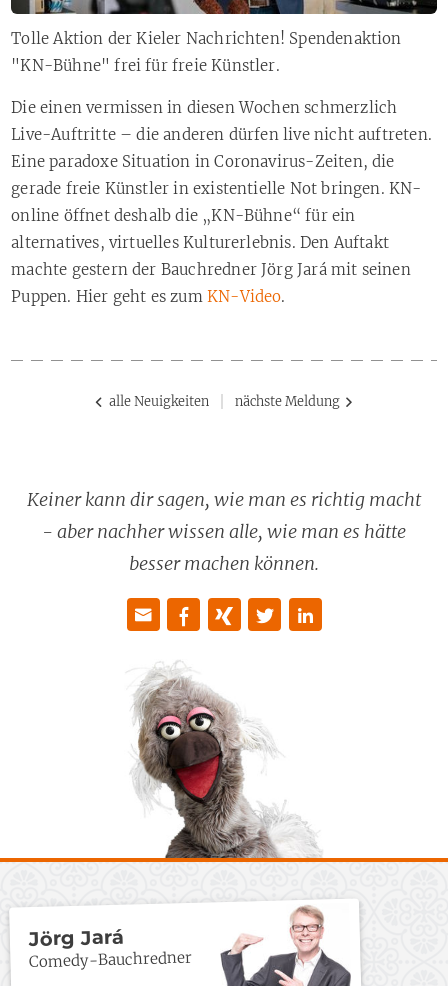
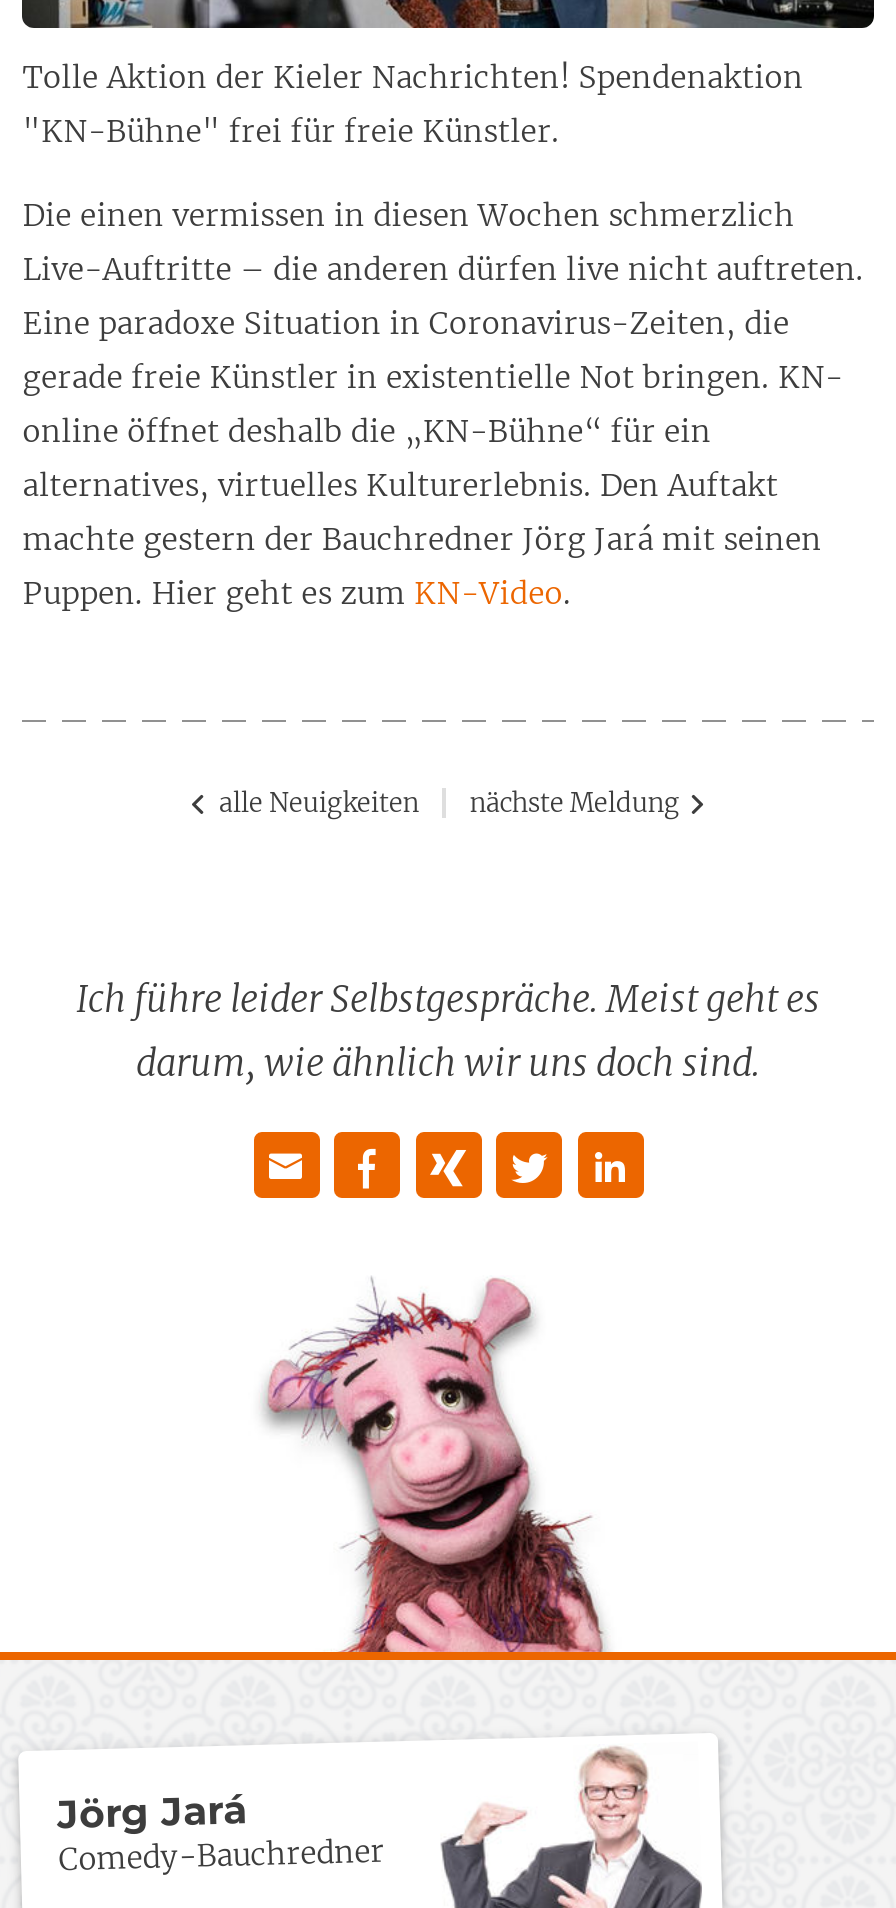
- Keiner kann dir sagen, wie man es richtig macht
- - aber nachher wissen alle, wie man es hätte
- besser machen können.
+ Ich führe leider Selbstgespräche. Meist geht es
+ darum, wie ähnlich wir uns doch sind.

- [image]
+ [image]
